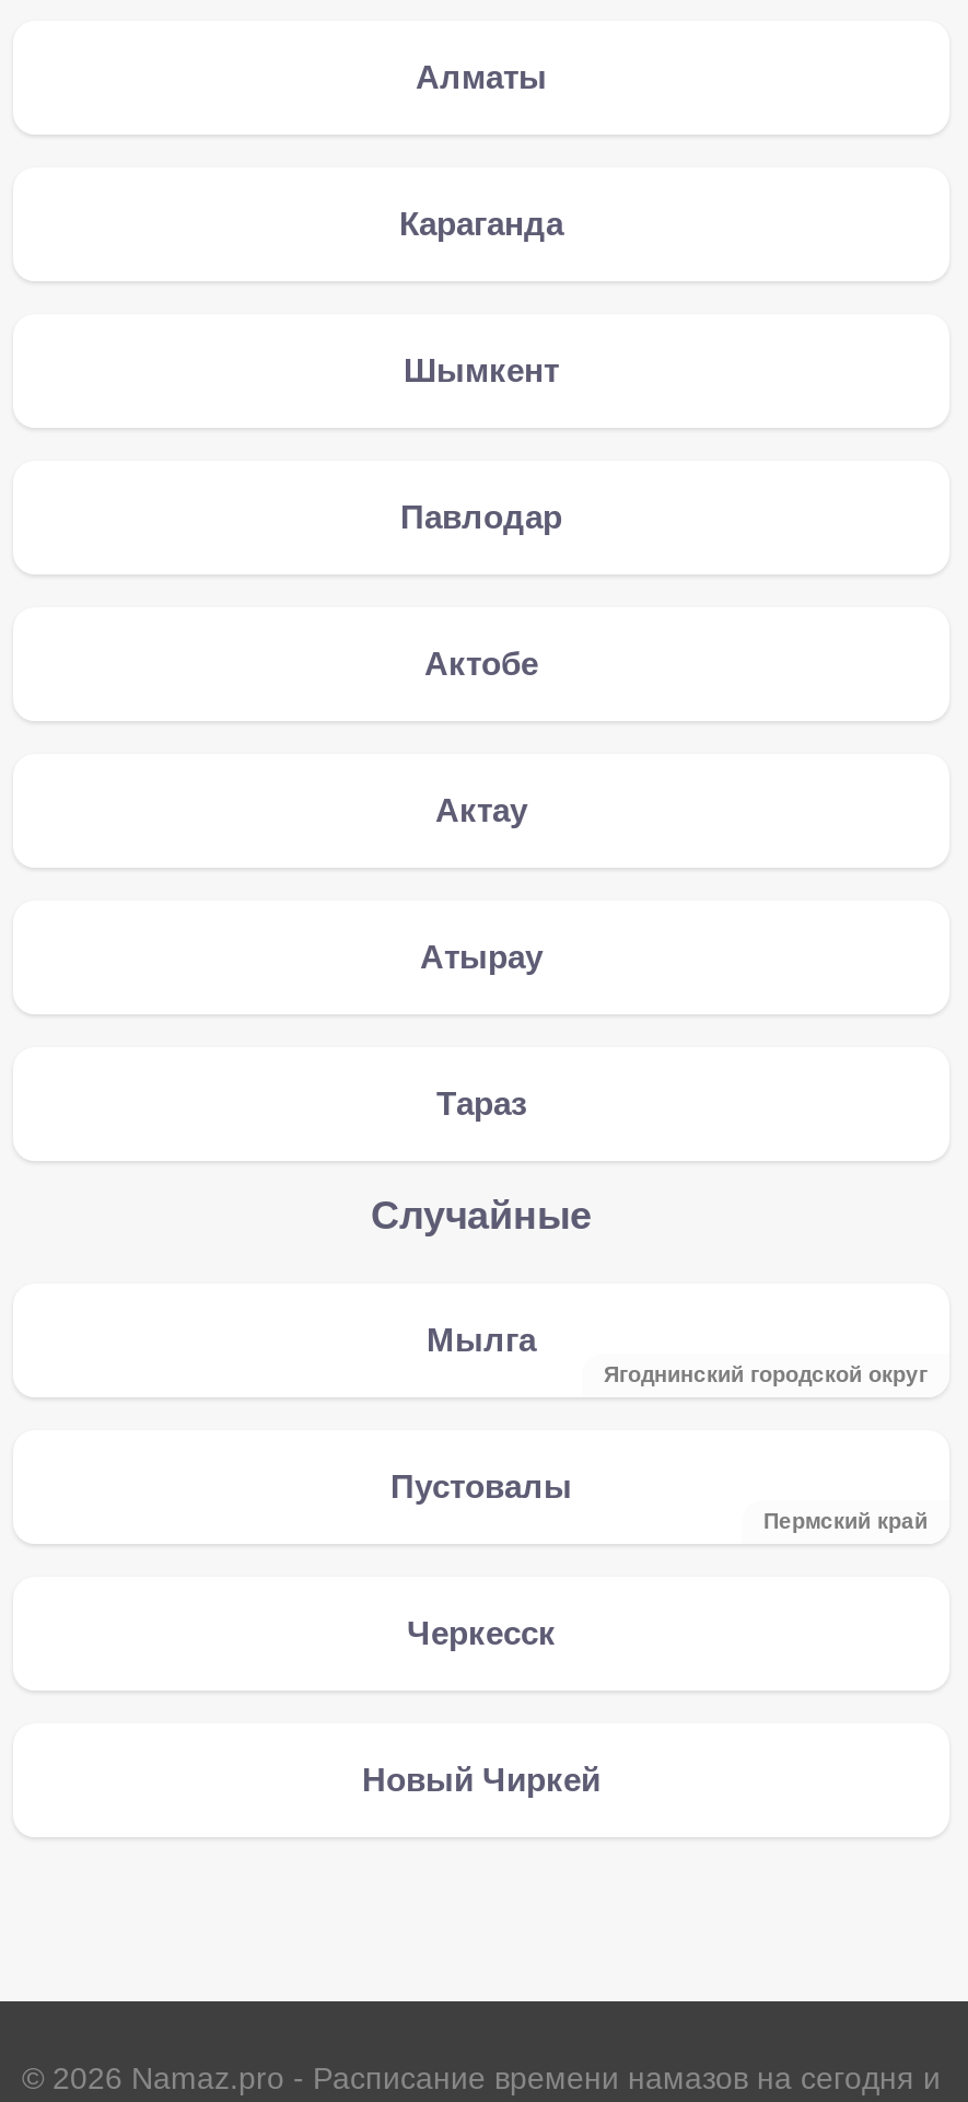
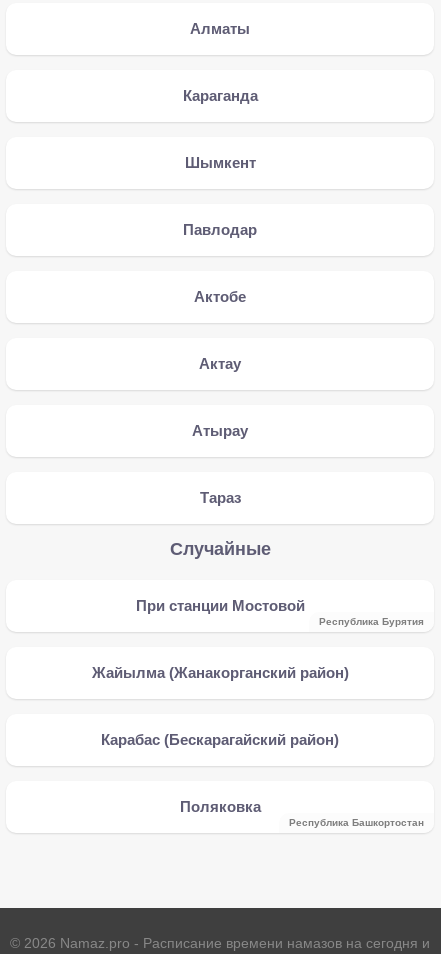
- Мылга
- Ягоднинский городской округ
+ При станции Мостовой
+ Республика Бурятия

- Пустовалы
- Пермский край
+ Жайылма (Жанакорганский район)

- Черкесск
+ Карабас (Бескарагайский район)

- Новый Чиркей
+ Поляковка
+ Республика Башкортостан
